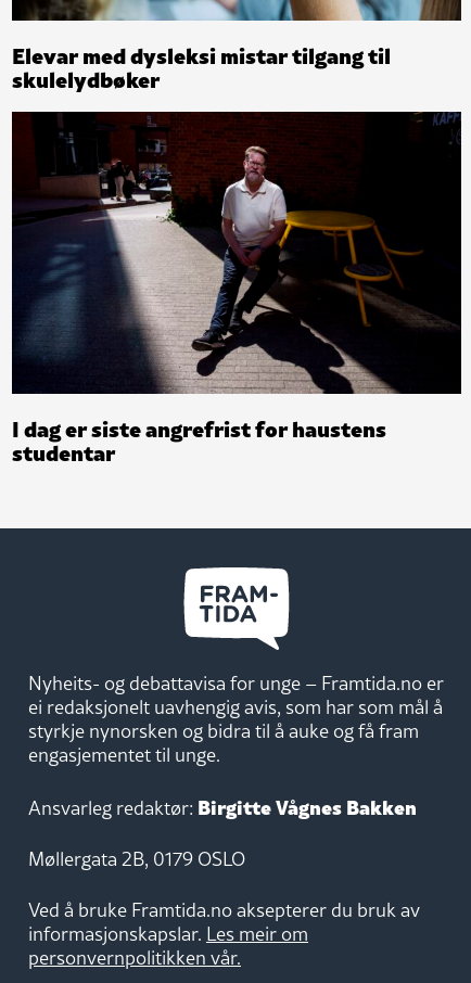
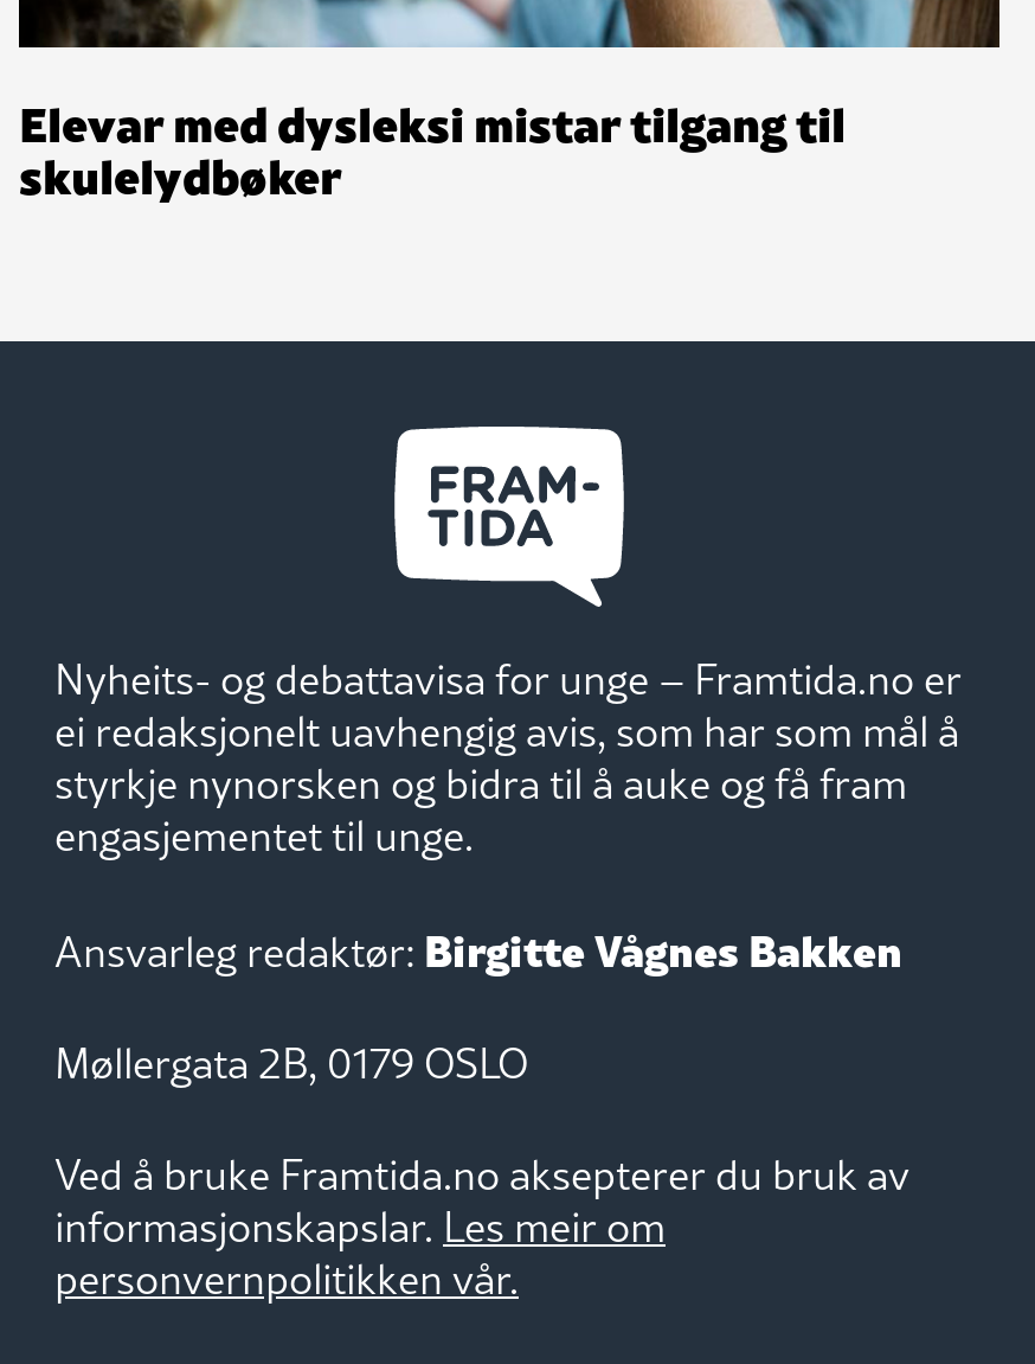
- [image]
- I dag er siste angrefrist for haustens
- studentar
